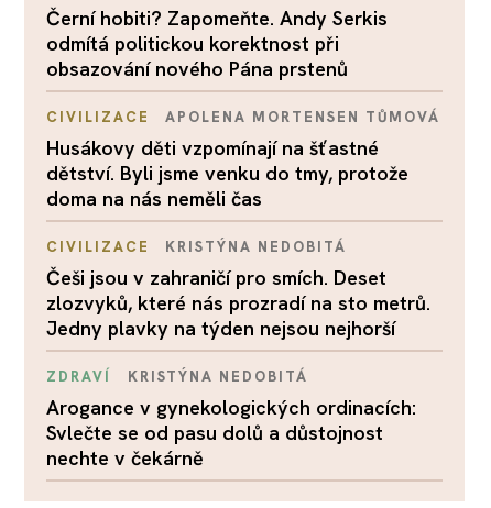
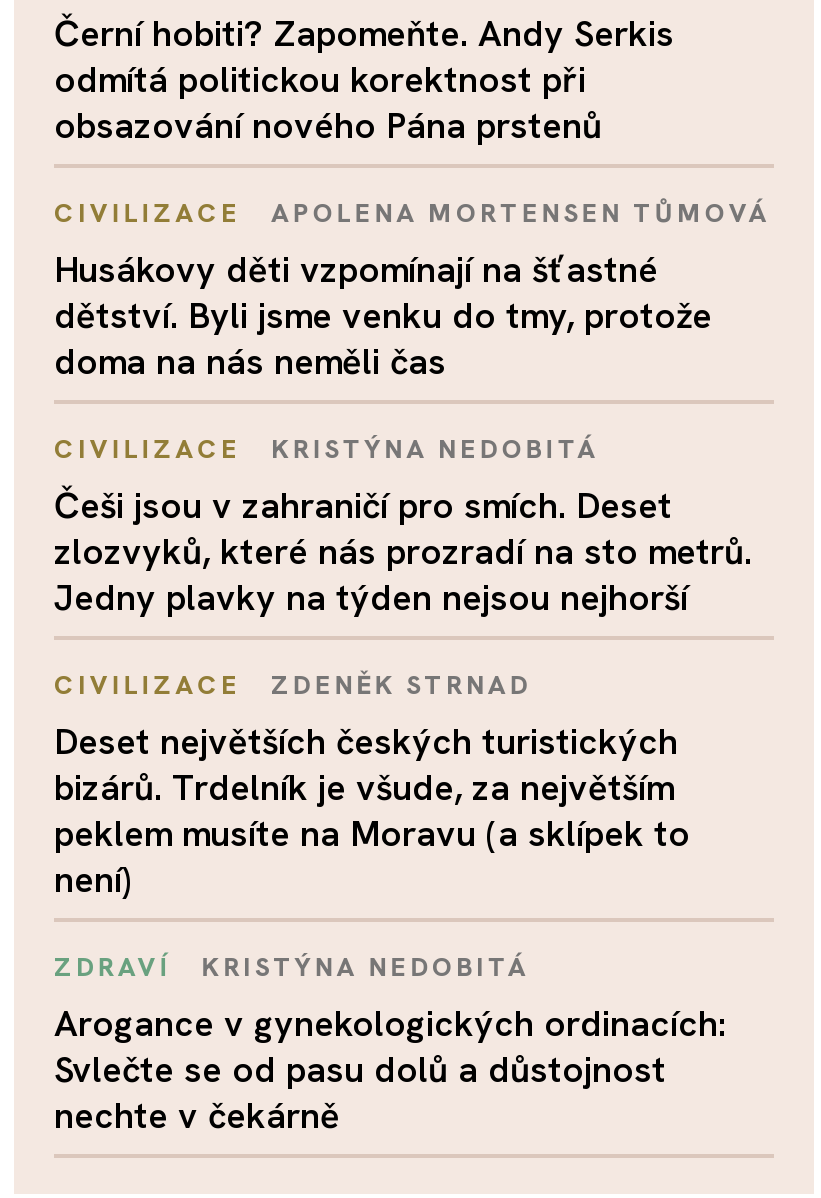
+ CIVILIZACE
+ ZDENĚK STRNAD
+ Deset největších českých turistických
+ bizárů. Trdelník je všude, za největším
+ peklem musíte na Moravu (a sklípek to
+ není)
